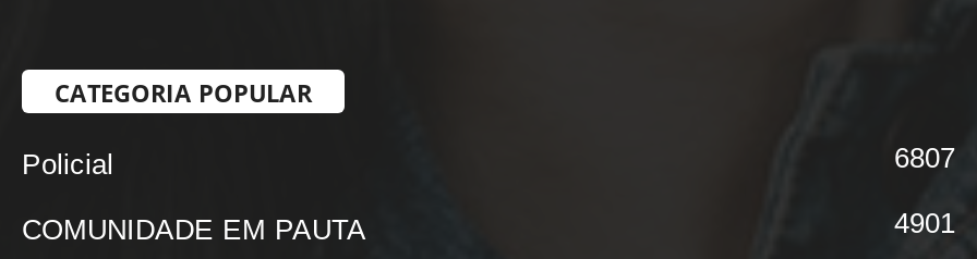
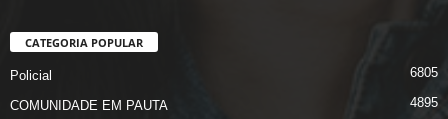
- 6807
+ 6805

- 4901
+ 4895
